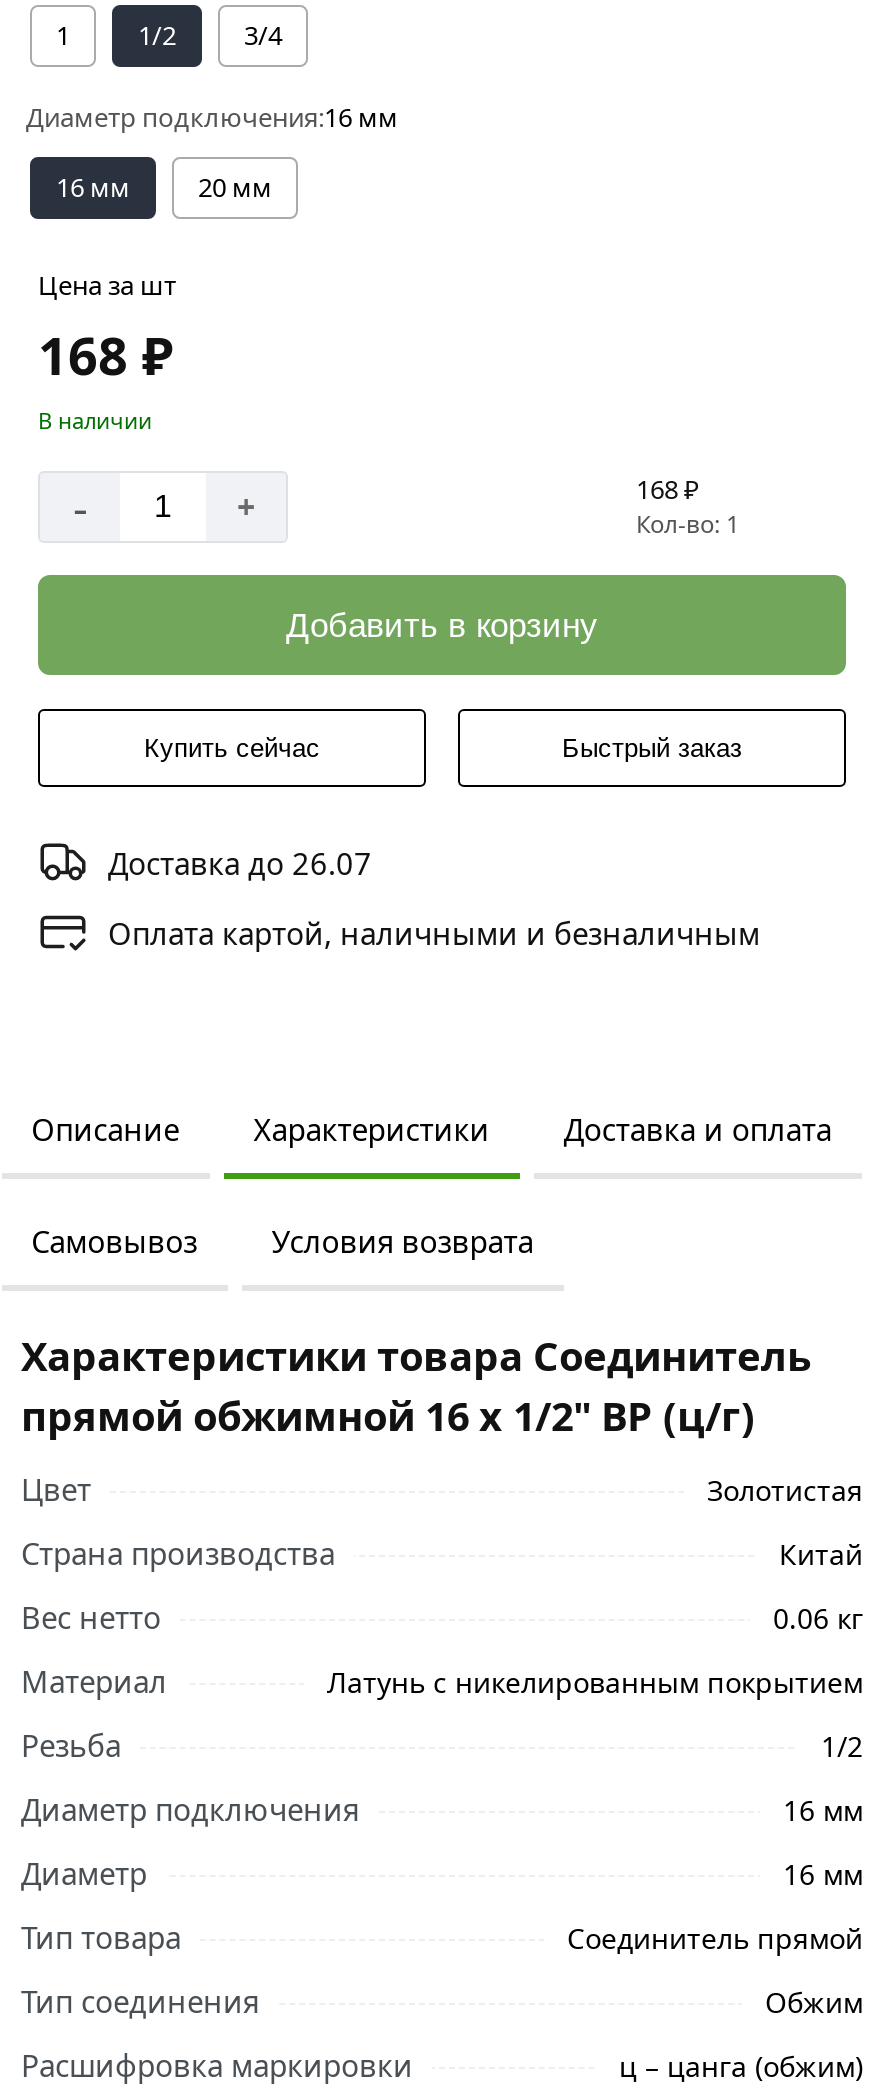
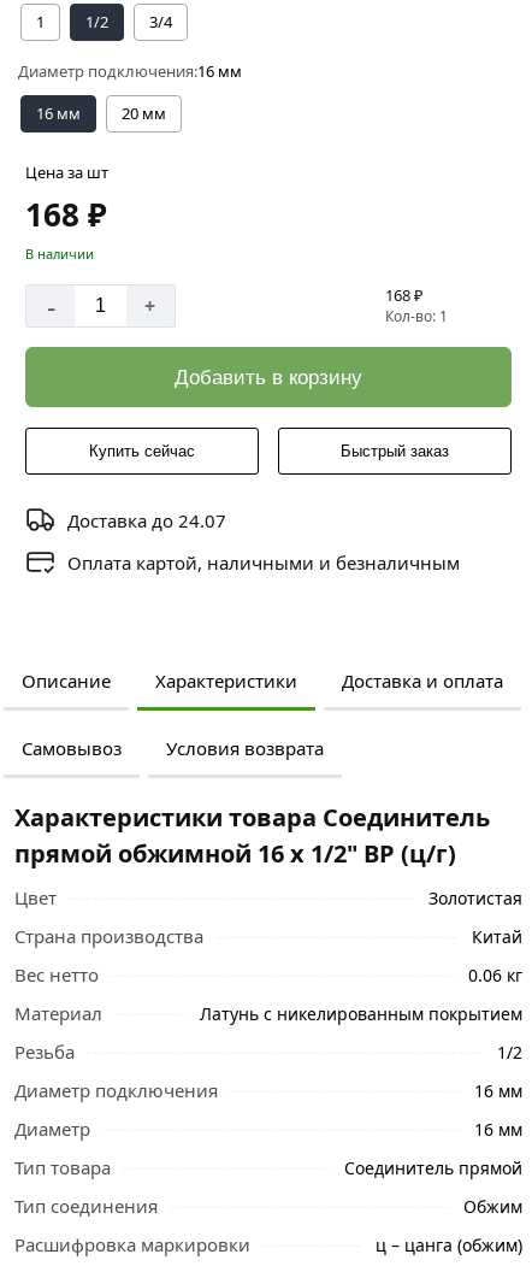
- Доставка до 26.07
+ Доставка до 24.07
